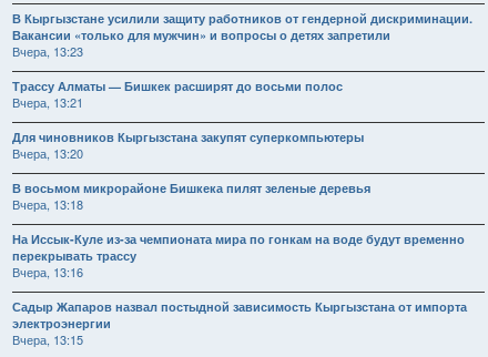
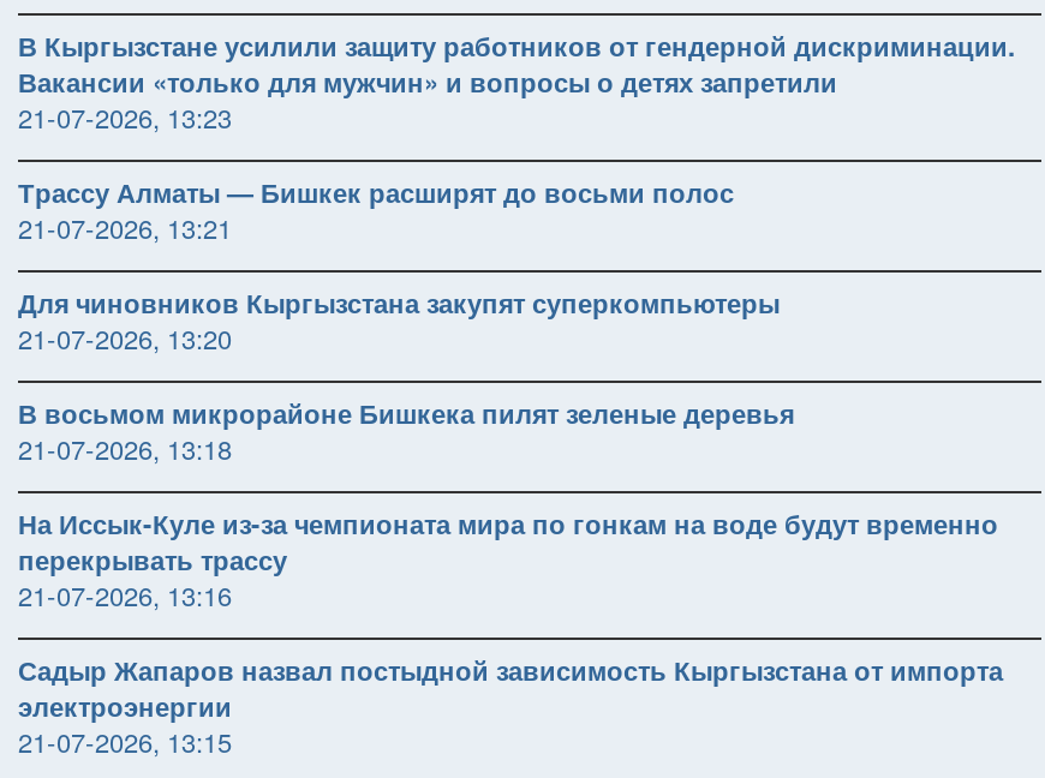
- Вчера, 13:23
+ 21-07-2026, 13:23

- Вчера, 13:21
+ 21-07-2026, 13:21

- Вчера, 13:20
+ 21-07-2026, 13:20

- Вчера, 13:18
+ 21-07-2026, 13:18

- Вчера, 13:16
+ 21-07-2026, 13:16

- Вчера, 13:15
+ 21-07-2026, 13:15
